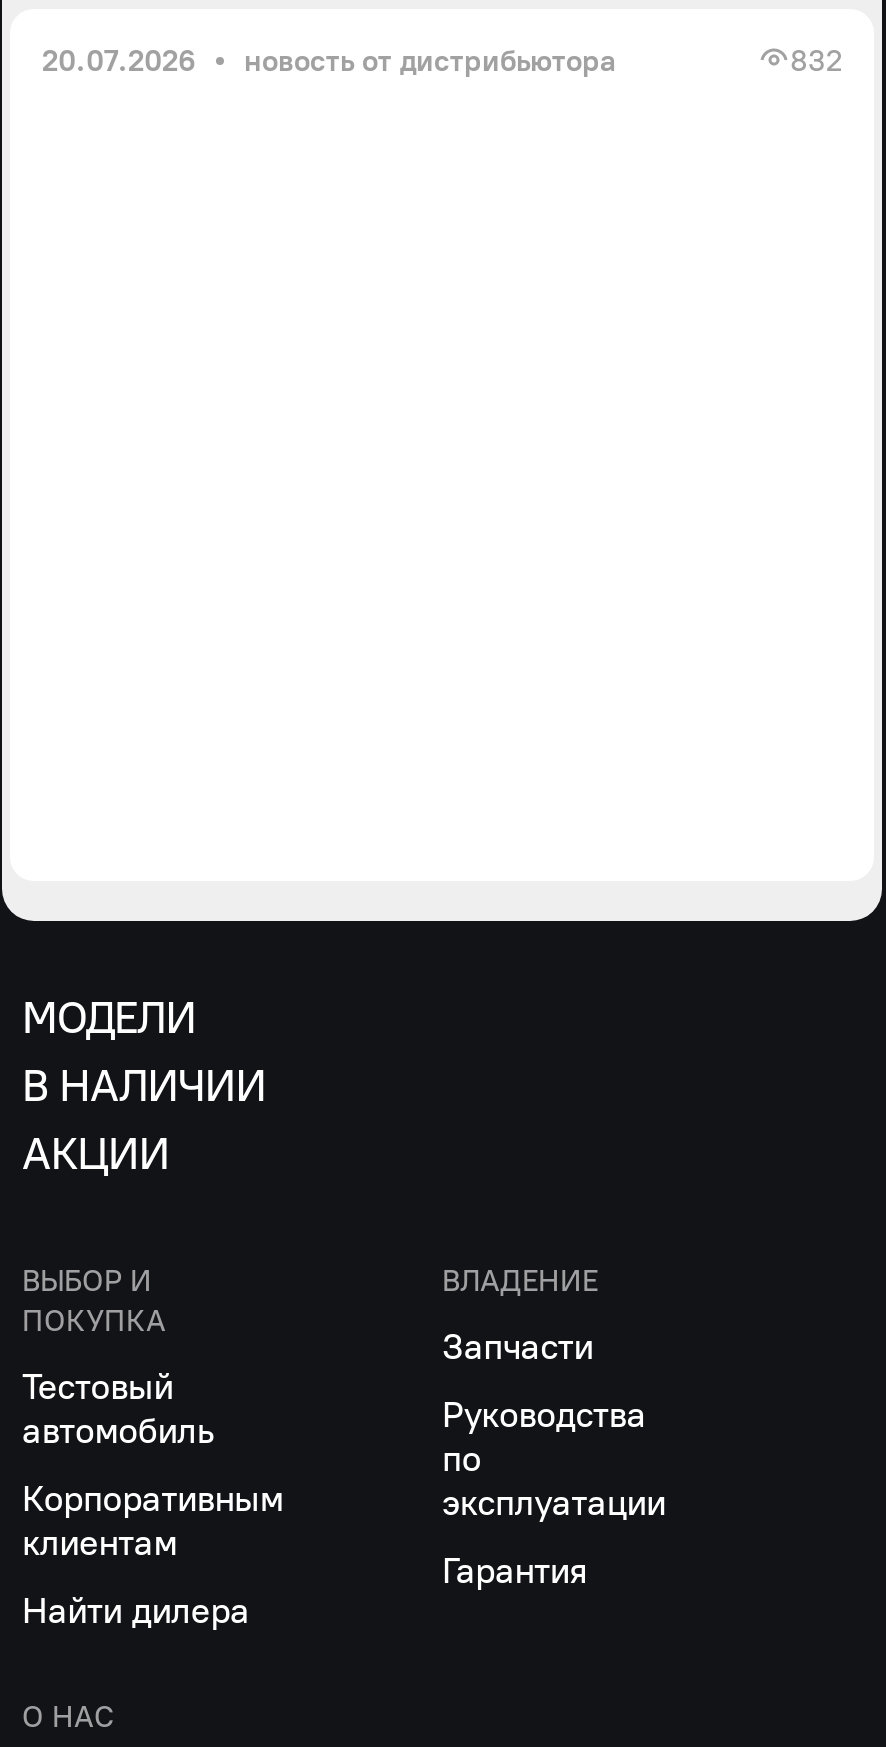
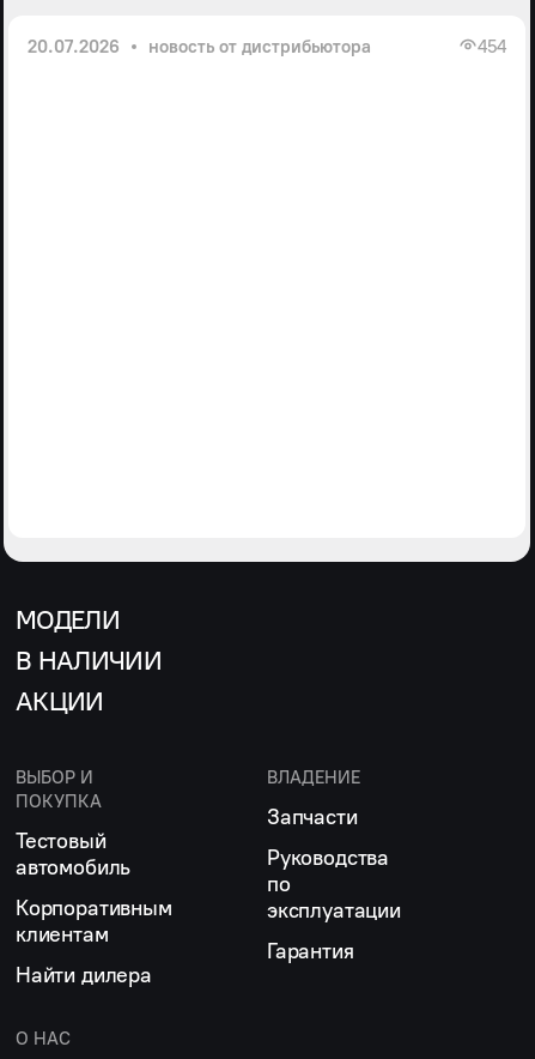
- 832
+ 454
